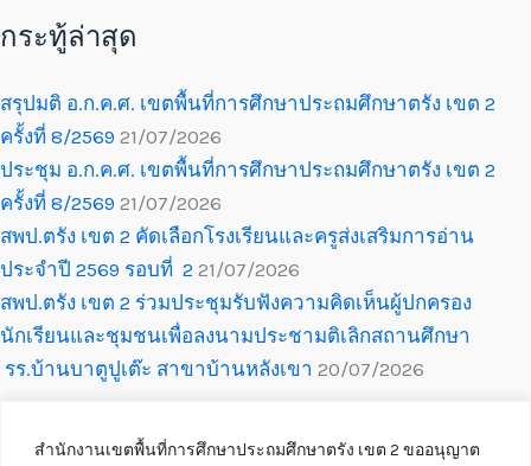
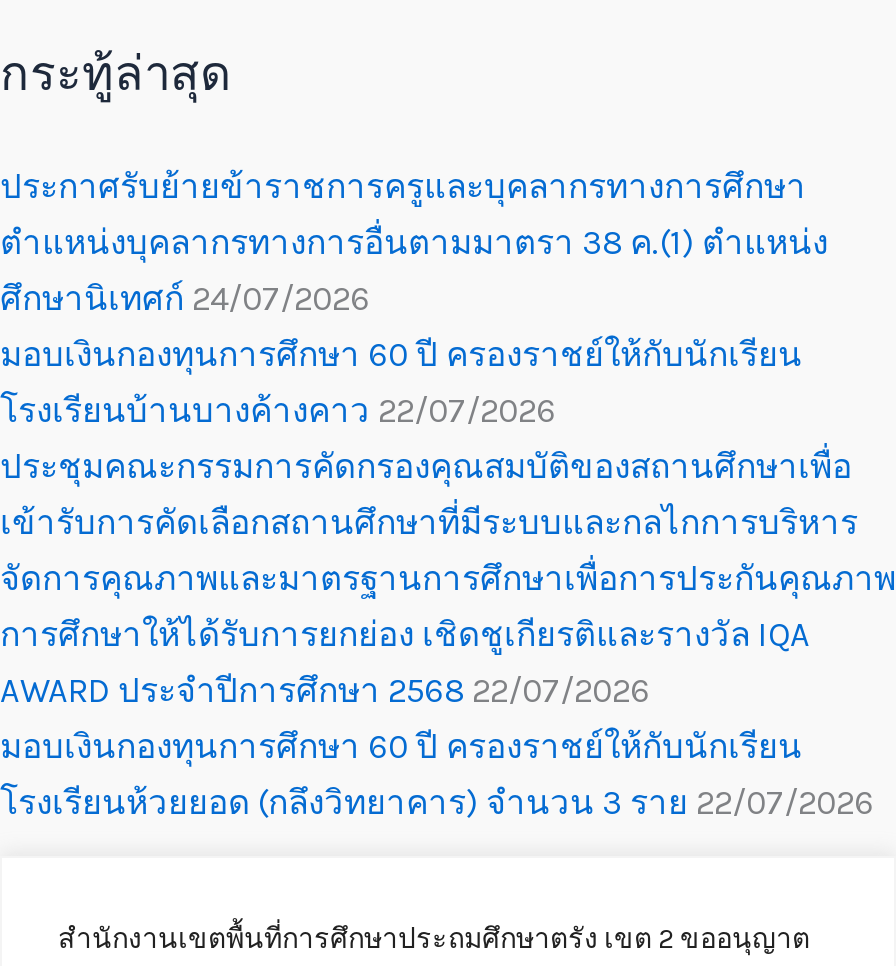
- สรุปมติ อ.ก.ค.ศ. เขตพื้นที่การศึกษาประถมศึกษาตรัง เขต 2
- ครั้งที่ 8/2569 21/07/2026
- ประชุม อ.ก.ค.ศ. เขตพื้นที่การศึกษาประถมศึกษาตรัง เขต 2
- ครั้งที่ 8/2569 21/07/2026
- สพป.ตรัง เขต 2 คัดเลือกโรงเรียนและครูส่งเสริมการอ่าน
- ประจำปี 2569 รอบที่ 2 21/07/2026
- สพป.ตรัง เขต 2 ร่วมประชุมรับฟังความคิดเห็นผู้ปกครอง
- นักเรียนและชุมชนเพื่อลงนามประชามติเลิกสถานศึกษา
- รร.บ้านบาตูปูเต๊ะ สาขาบ้านหลังเขา 20/07/2026
+ ประกาศรับย้ายข้าราชการครูและบุคลากรทางการศึกษา
+ ตำแหน่งบุคลากรทางการอื่นตามมาตรา 38 ค.(1) ตำแหน่ง
+ ศึกษานิเทศก์ 24/07/2026
+ มอบเงินกองทุนการศึกษา 60 ปี ครองราชย์ให้กับนักเรียน
+ โรงเรียนบ้านบางค้างคาว 22/07/2026
+ ประชุมคณะกรรมการคัดกรองคุณสมบัติของสถานศึกษาเพื่อ
+ เข้ารับการคัดเลือกสถานศึกษาที่มีระบบและกลไกการบริหาร
+ จัดการคุณภาพและมาตรฐานการศึกษาเพื่อการประกันคุณภาพ
+ การศึกษาให้ได้รับการยกย่อง เชิดชูเกียรติและรางวัล IQA
+ AWARD ประจำปีการศึกษา 2568 22/07/2026
+ มอบเงินกองทุนการศึกษา 60 ปี ครองราชย์ให้กับนักเรียน
+ โรงเรียนห้วยยอด (กลึงวิทยาคาร) จำนวน 3 ราย 22/07/2026
